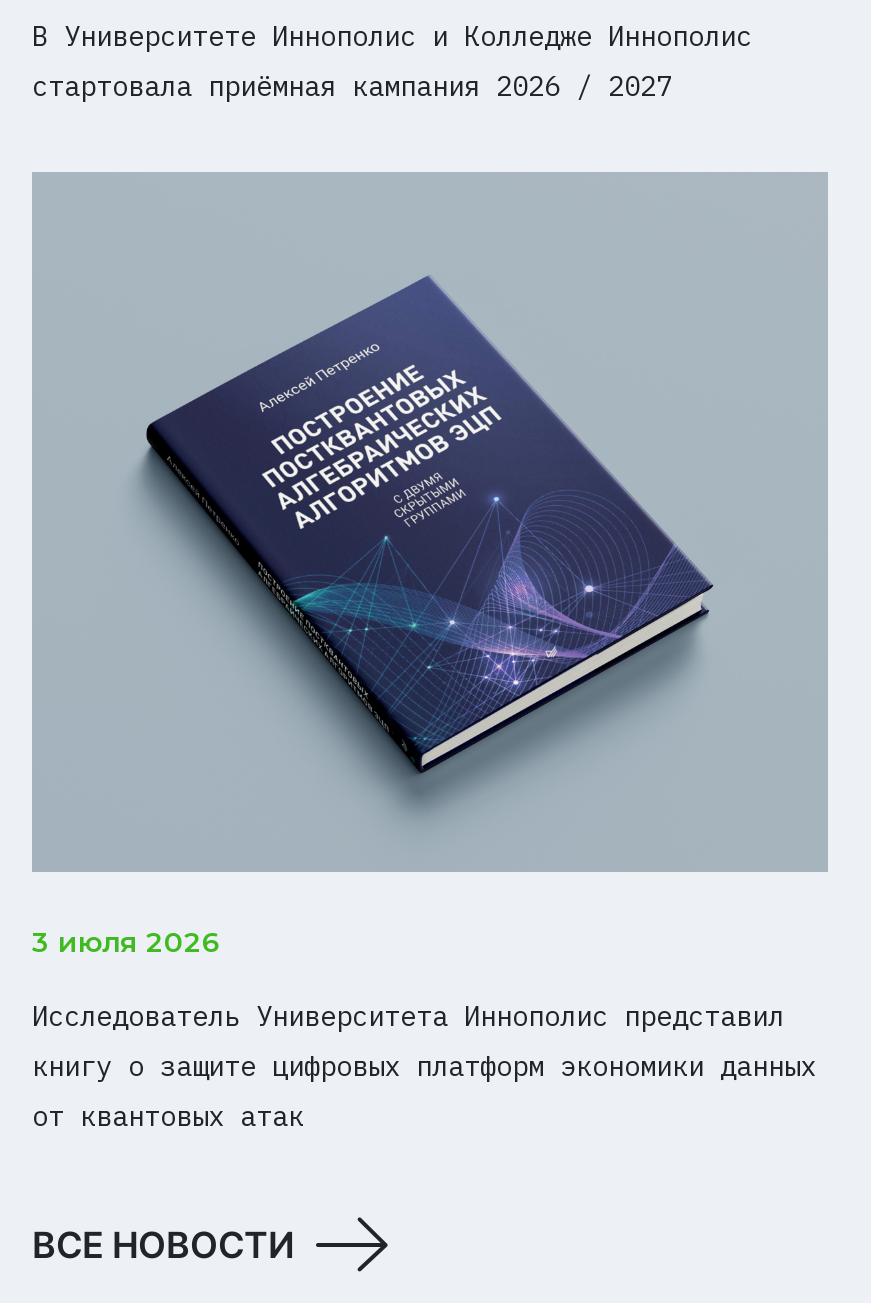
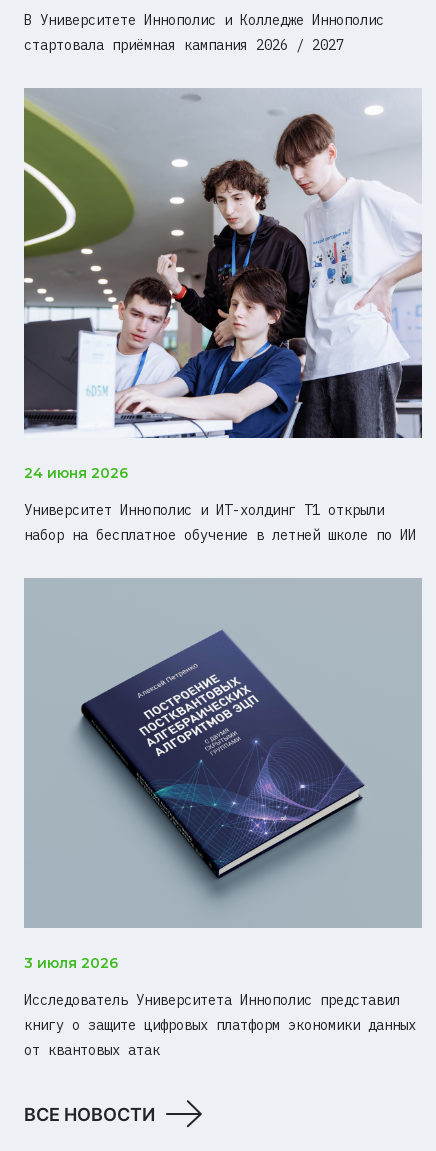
+ [image]
+ 24 июня 2026
+ Университет Иннополис и ИТ-холдинг Т1 открыли
+ набор на бесплатное обучение в летней школе по ИИ
